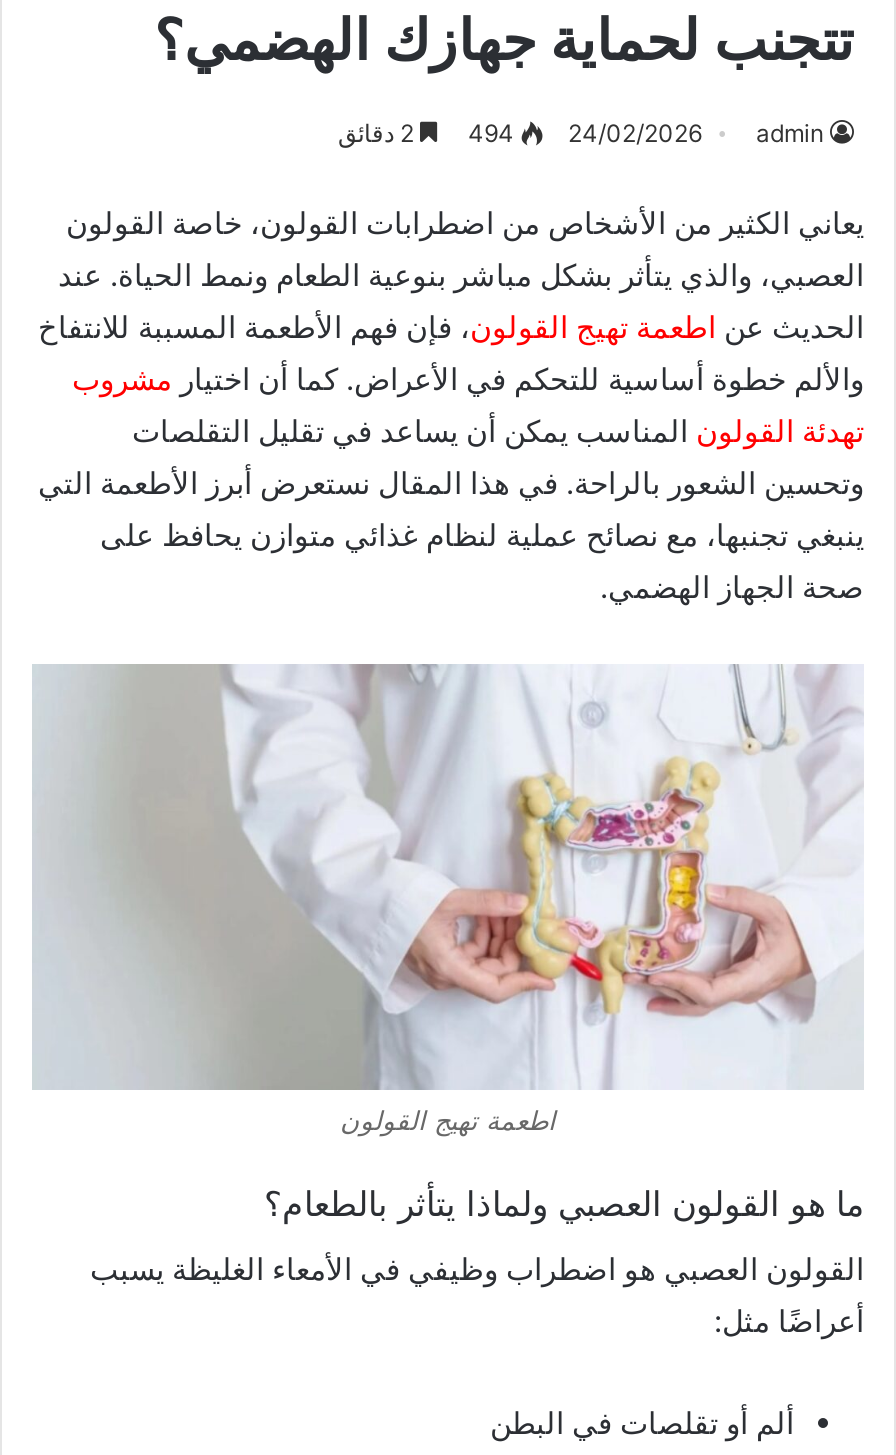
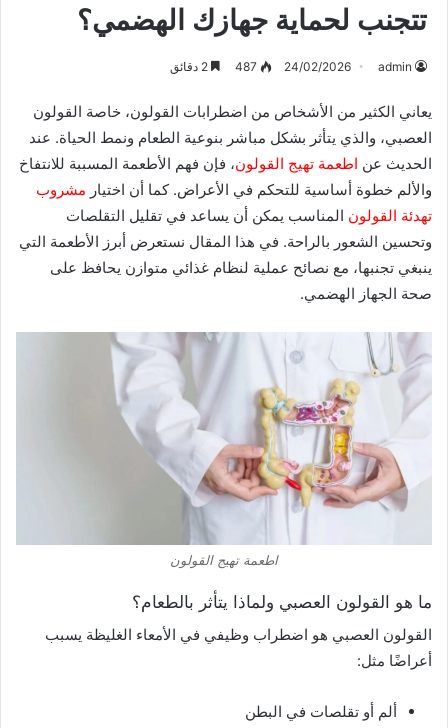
- 494
+ 487
